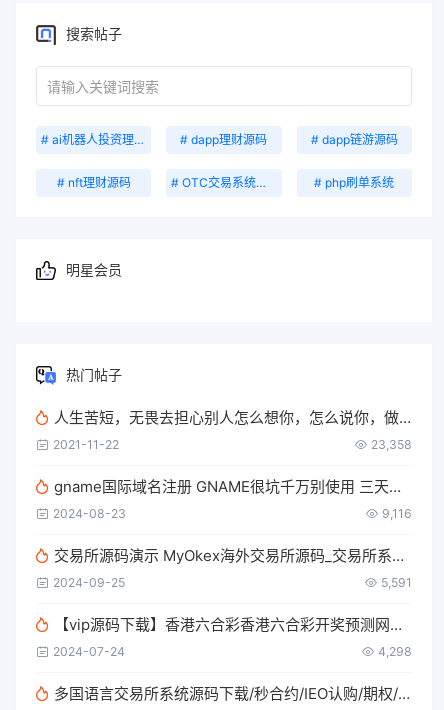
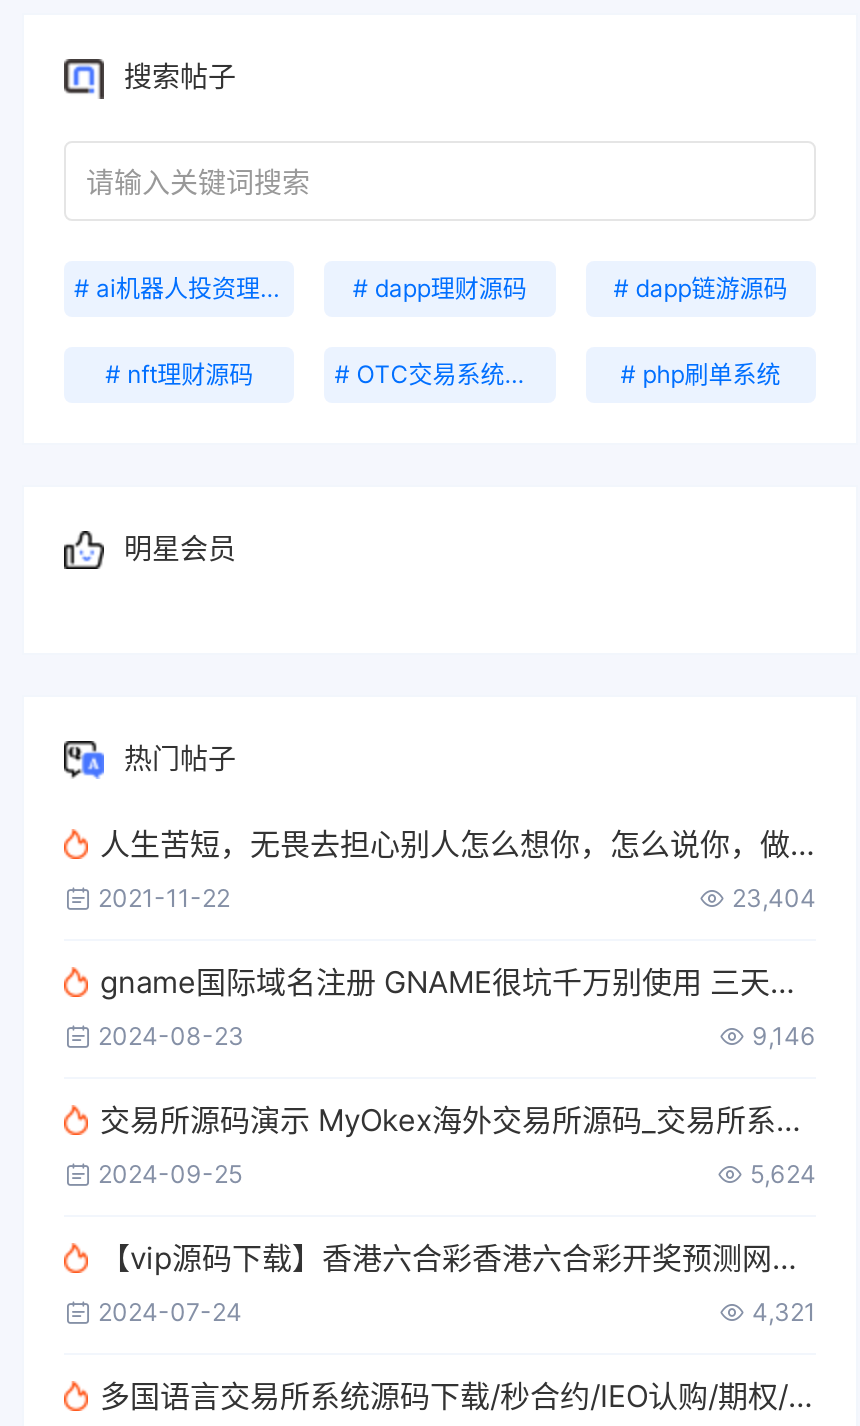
- 23,358
+ 23,404

- 9,116
+ 9,146

- 5,591
+ 5,624

- 4,298
+ 4,321
